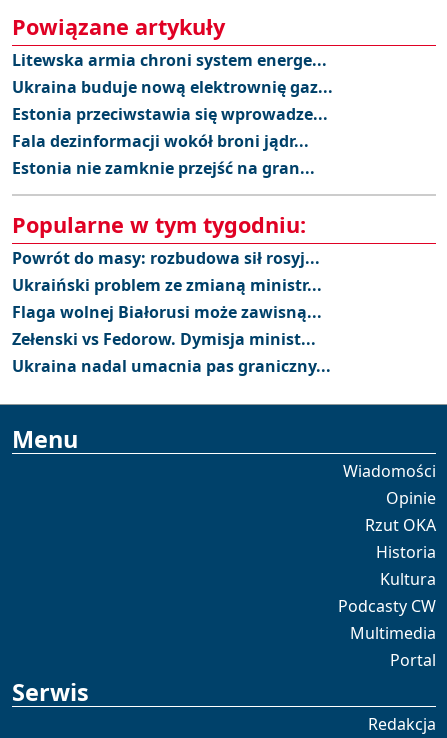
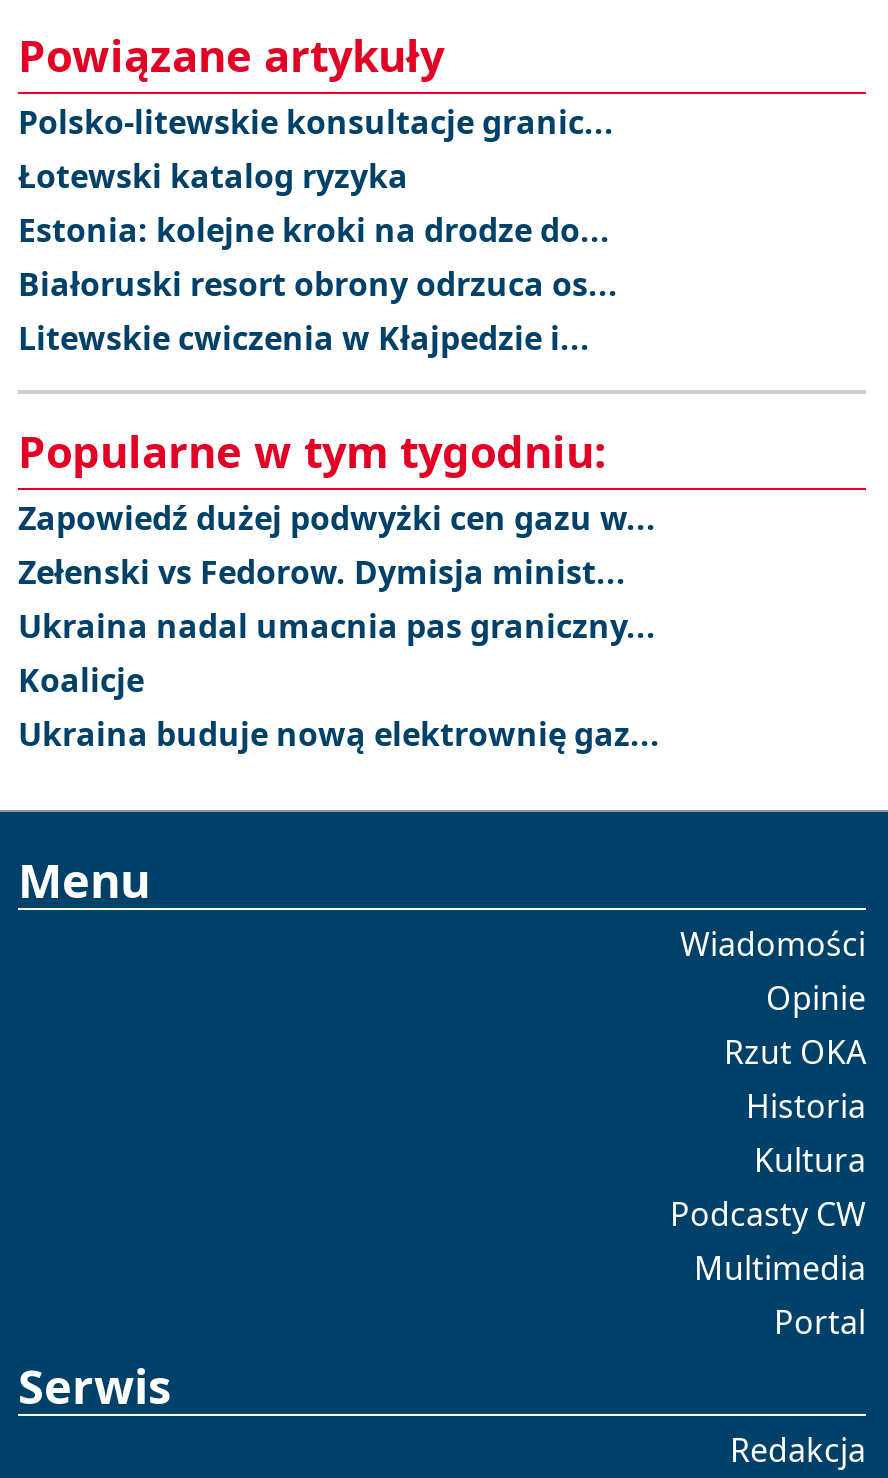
- Litewska armia chroni system energe...
- Estonia przeciwstawia się wprowadze...
- Fala dezinformacji wokół broni jądr...
- Estonia nie zamknie przejść na gran...
+ Polsko-litewskie konsultacje granic...
+ Łotewski katalog ryzyka
+ Estonia: kolejne kroki na drodze do...
+ Białoruski resort obrony odrzuca os...
+ Litewskie cwiczenia w Kłajpedzie i...

moved down: Ukraina buduje nową elektrownię gaz...

- Powrót do masy: rozbudowa sił rosyj...
- Ukraiński problem ze zmianą ministr...
- Flaga wolnej Białorusi może zawisną...
+ Zapowiedź dużej podwyżki cen gazu w...

moved up: Zełenski vs Fedorow. Dymisja minist... | Ukraina nadal umacnia pas graniczny...

+ Koalicje
